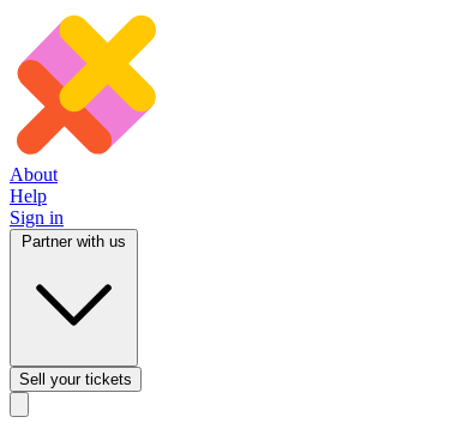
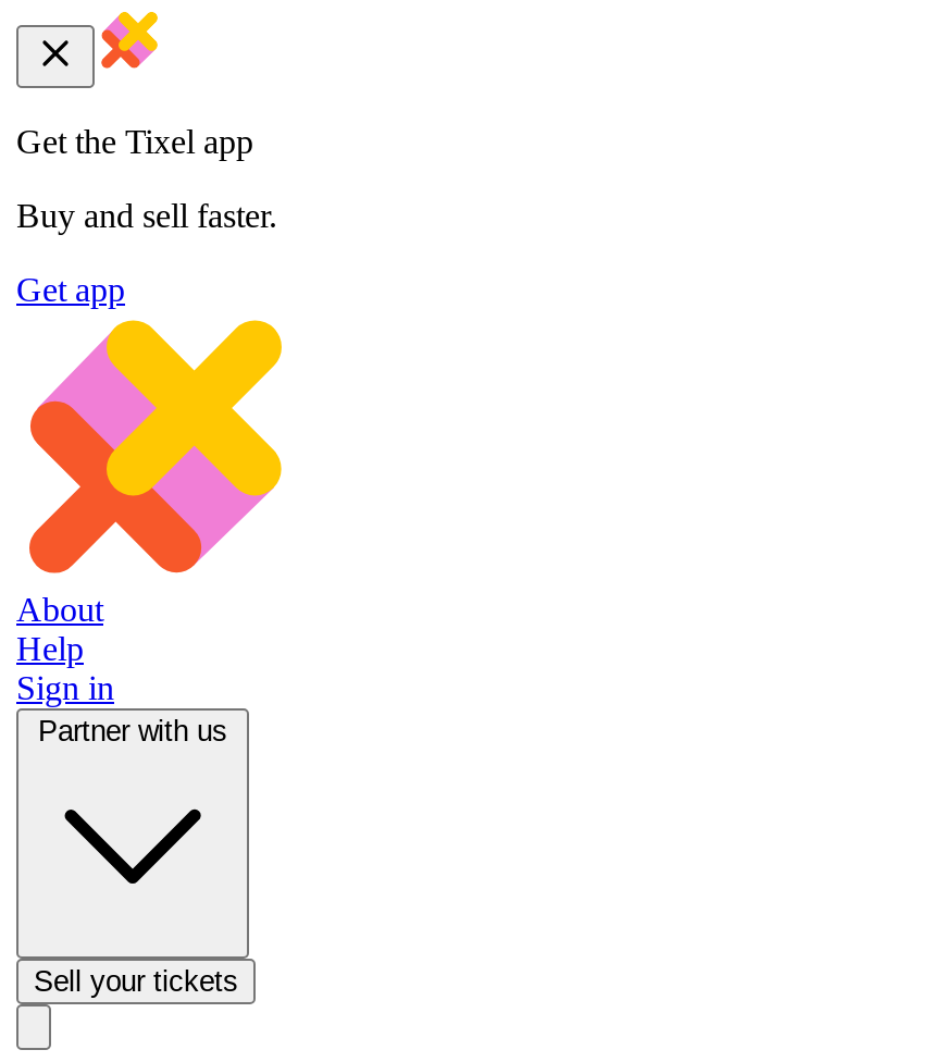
+ [image]
+ Get the Tixel app
+ Buy and sell faster.
+ Get app
